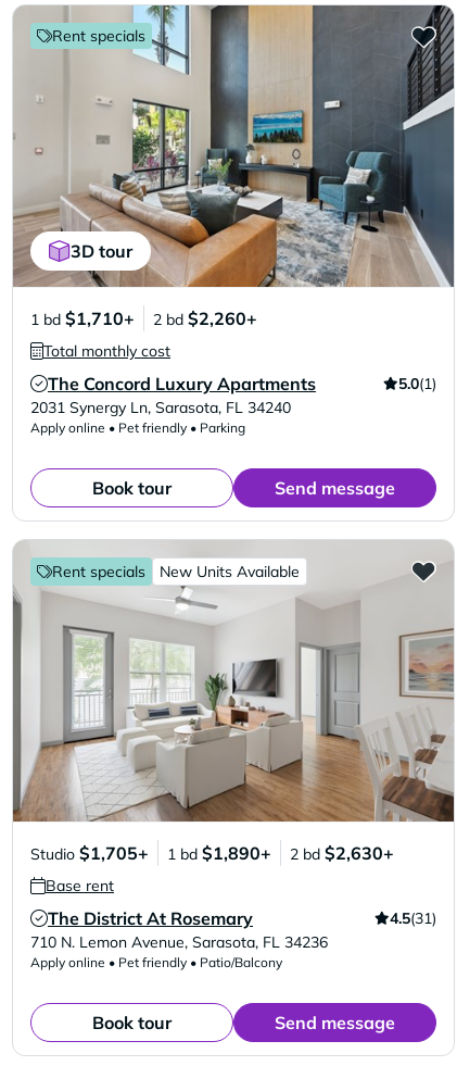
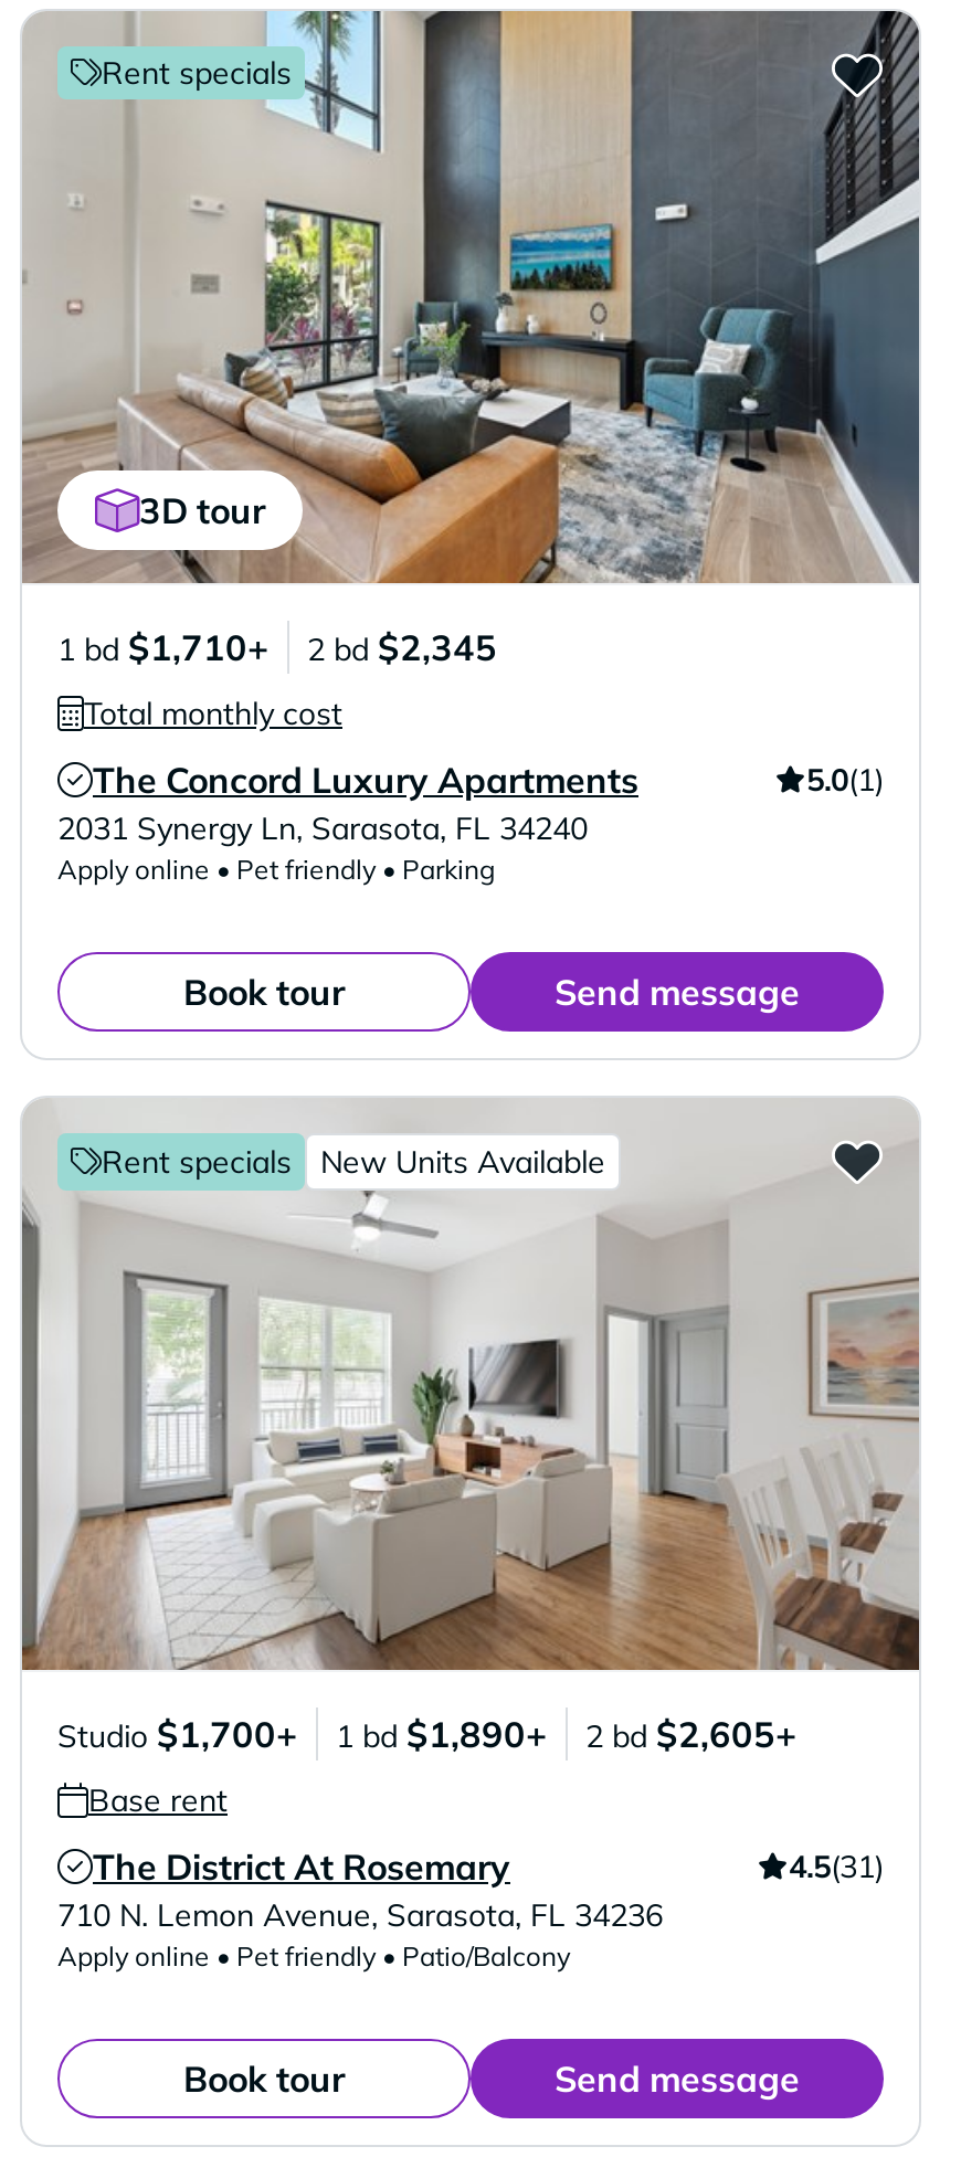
- 1 bd $1,710+ 2 bd $2,260+
+ 1 bd $1,710+ 2 bd $2,345

- Studio $1,705+
+ Studio $1,700+

- 2 bd $2,630+
+ 2 bd $2,605+
